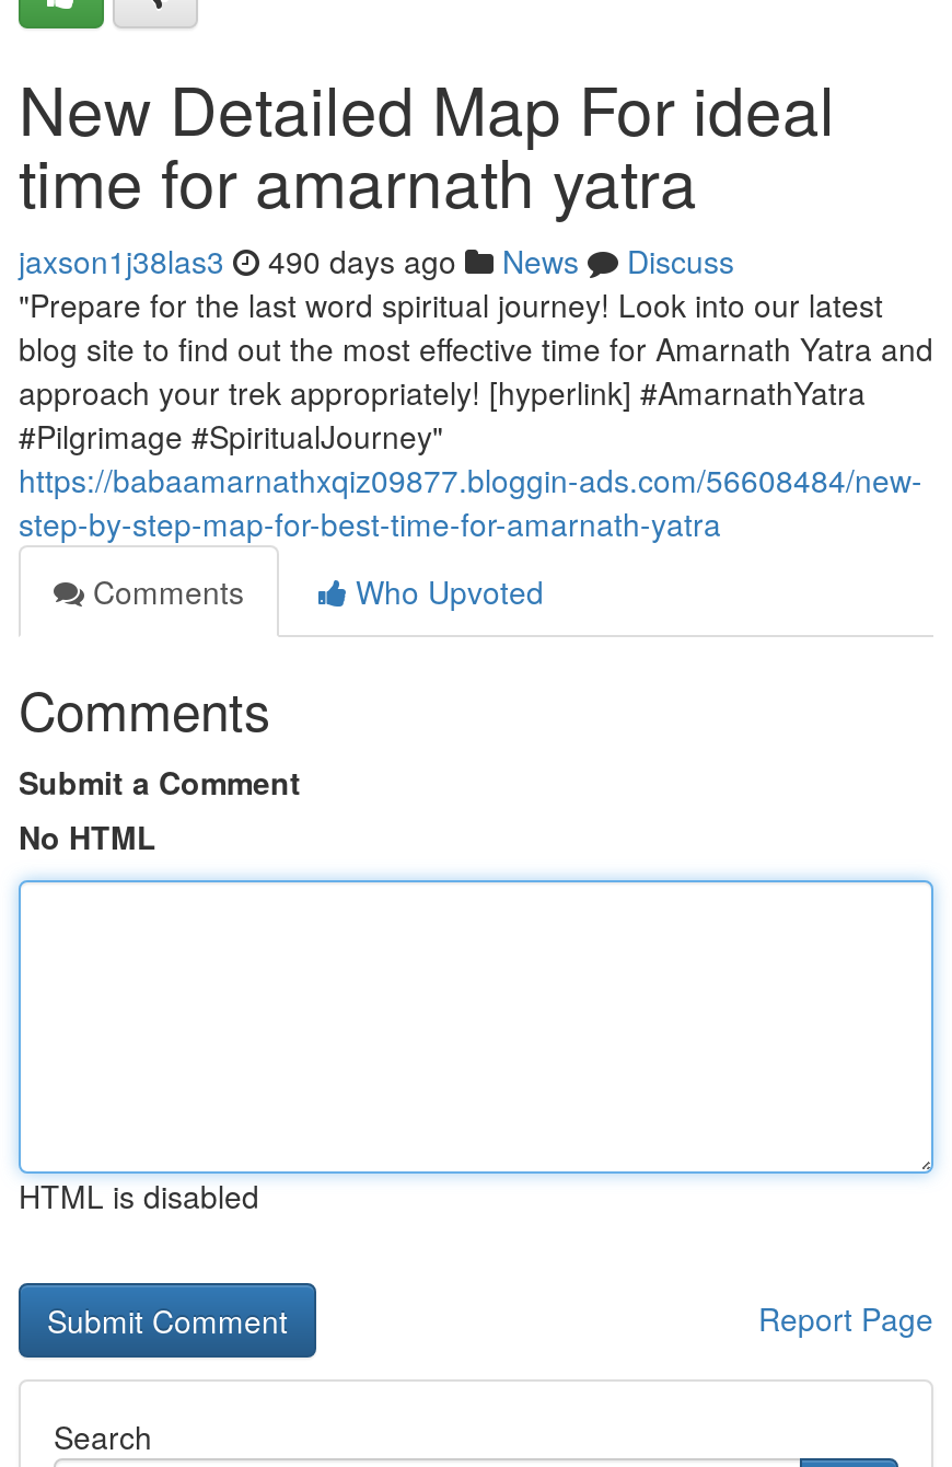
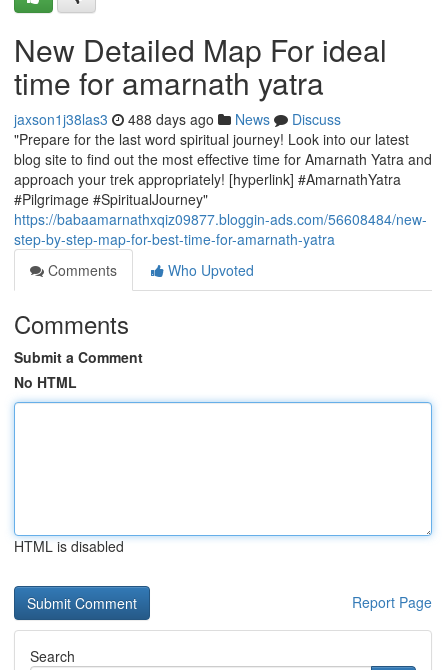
- jaxson1j38las3 490 days ago News Discuss
+ jaxson1j38las3 488 days ago News Discuss
